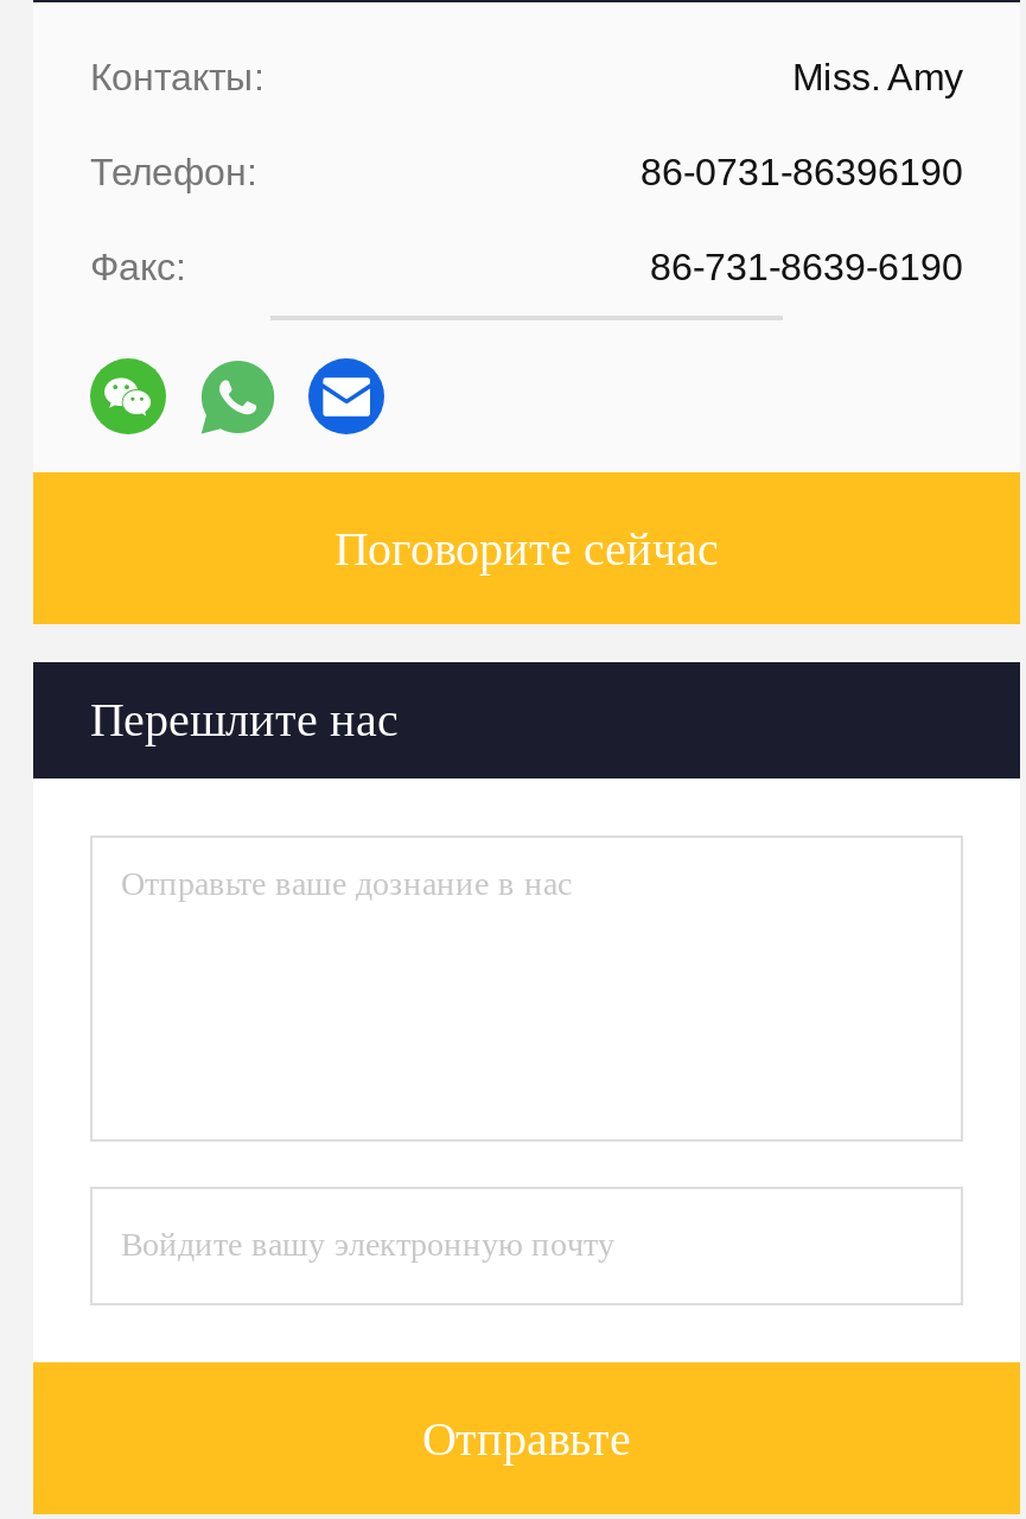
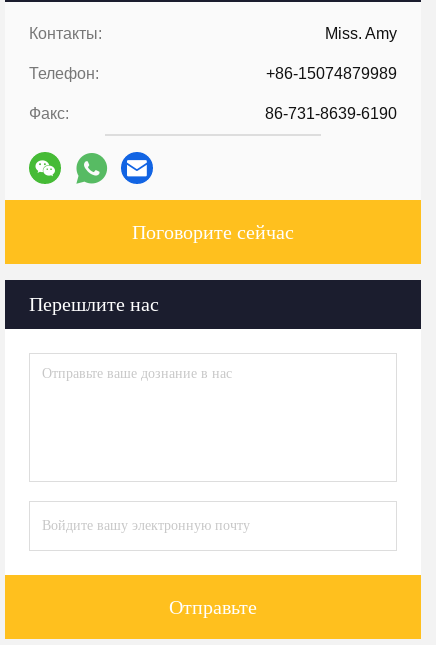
- 86-0731-86396190
+ +86-15074879989
